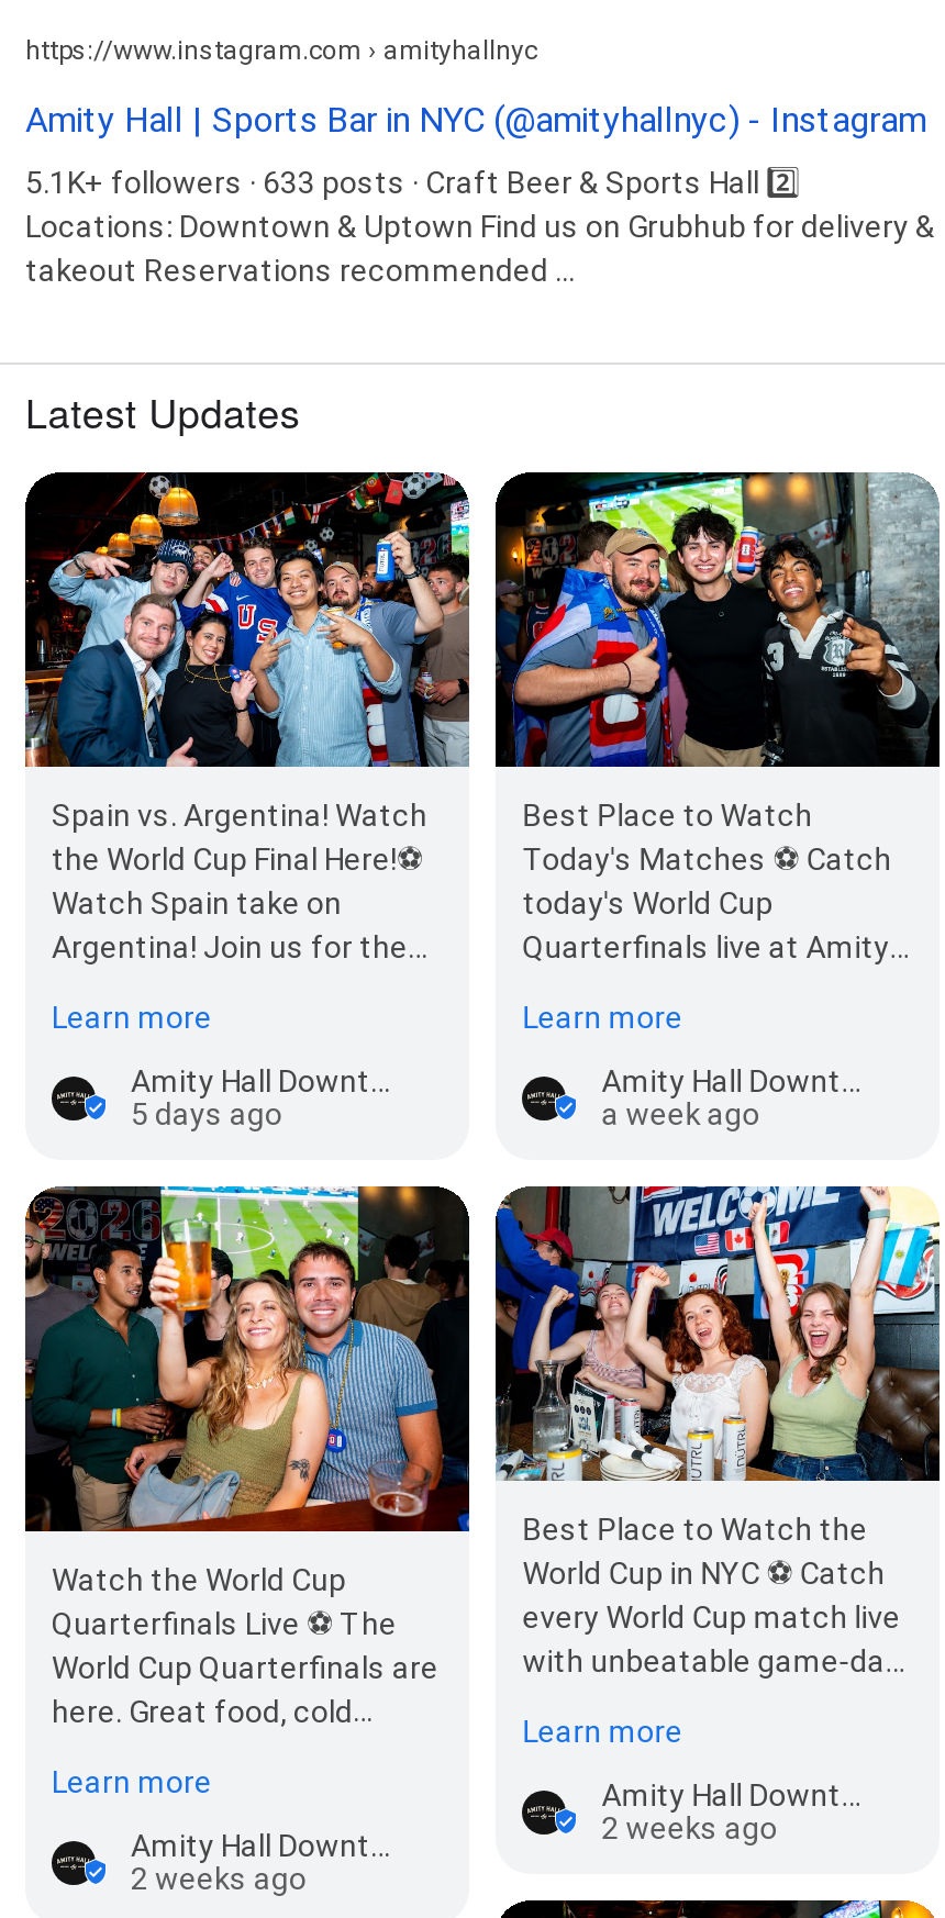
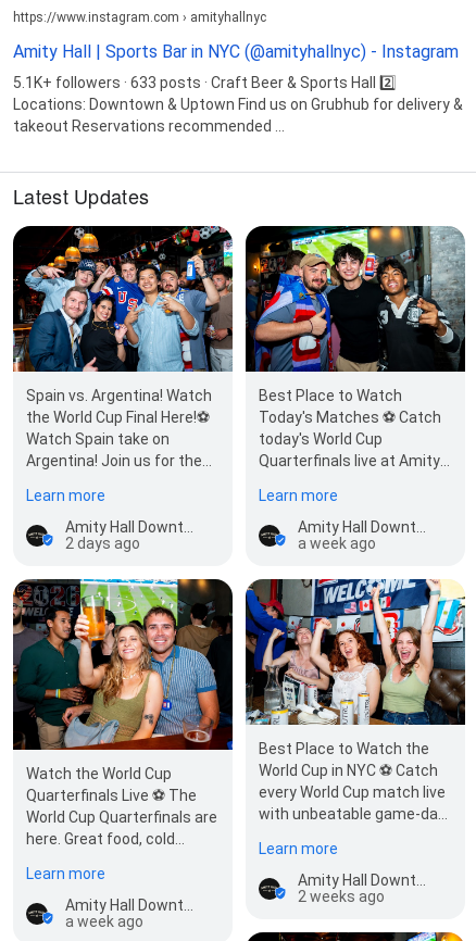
- 5 days ago
+ 2 days ago

- 2 weeks ago
+ a week ago
